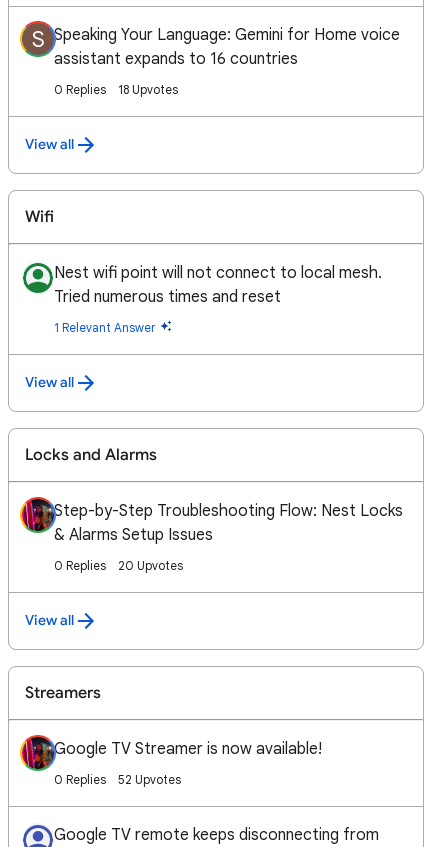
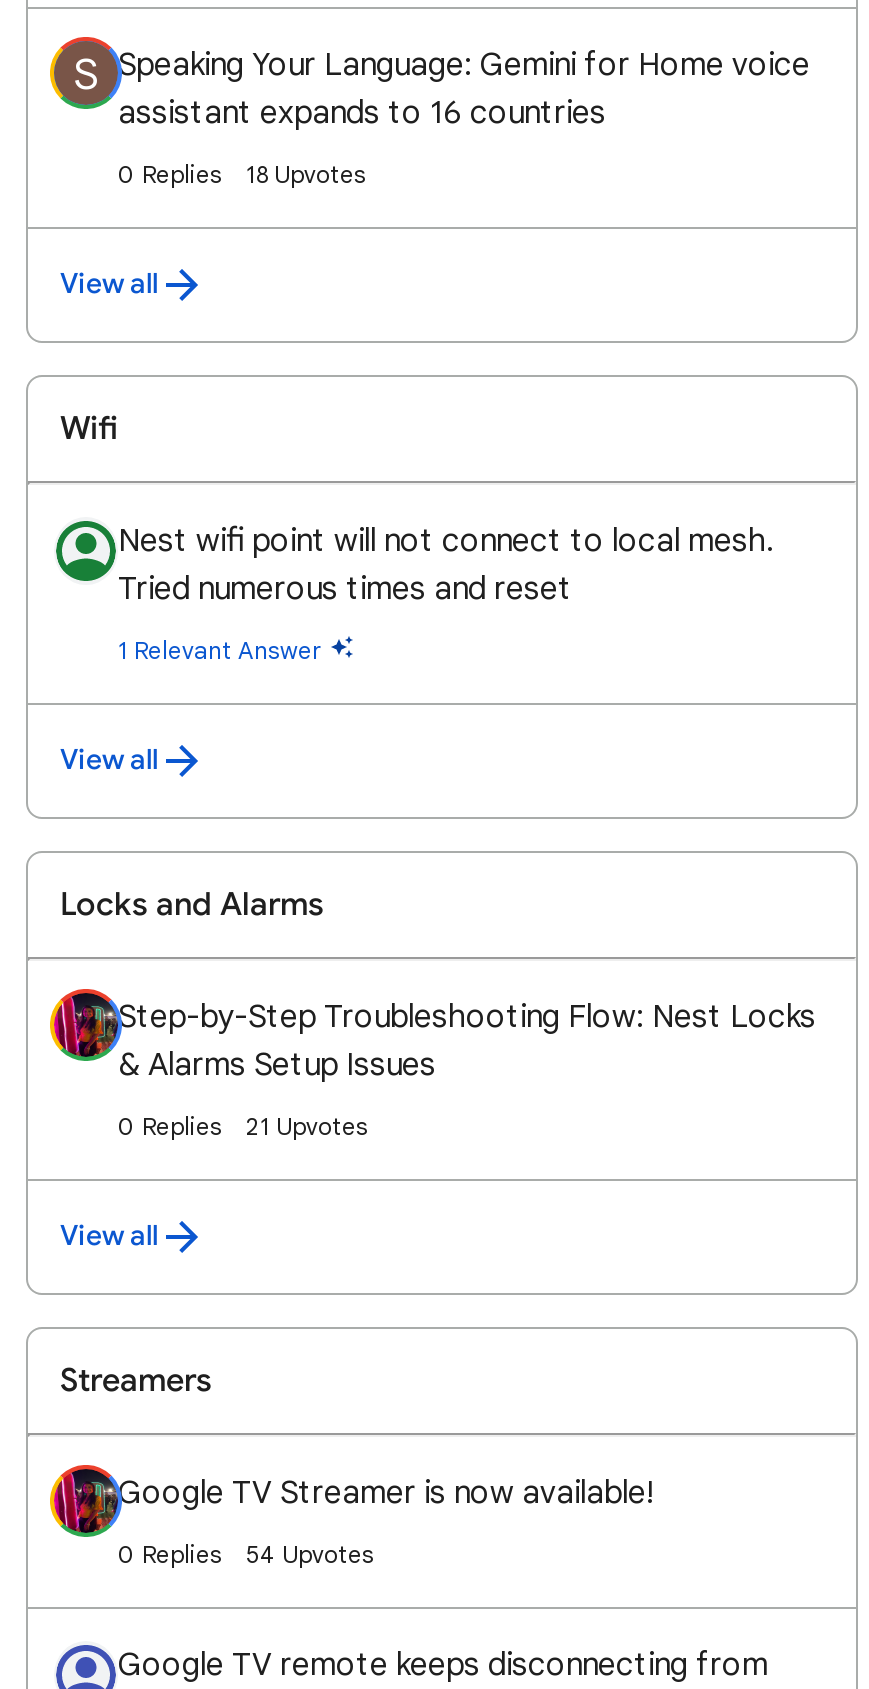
- 20 Upvotes
+ 21 Upvotes

- 52 Upvotes
+ 54 Upvotes
